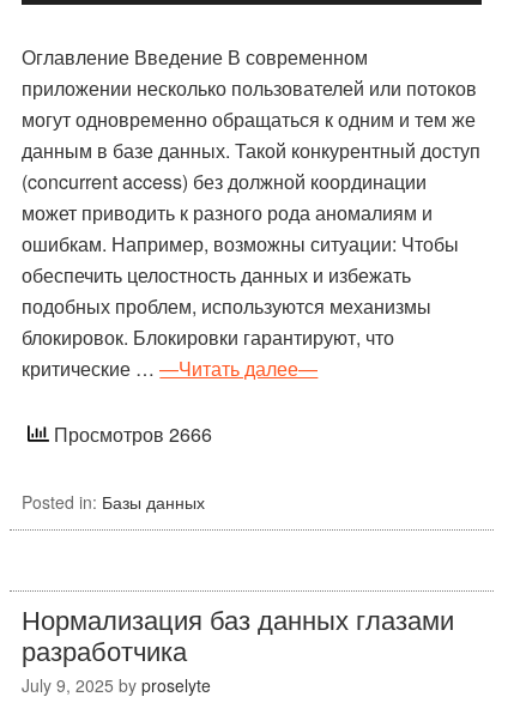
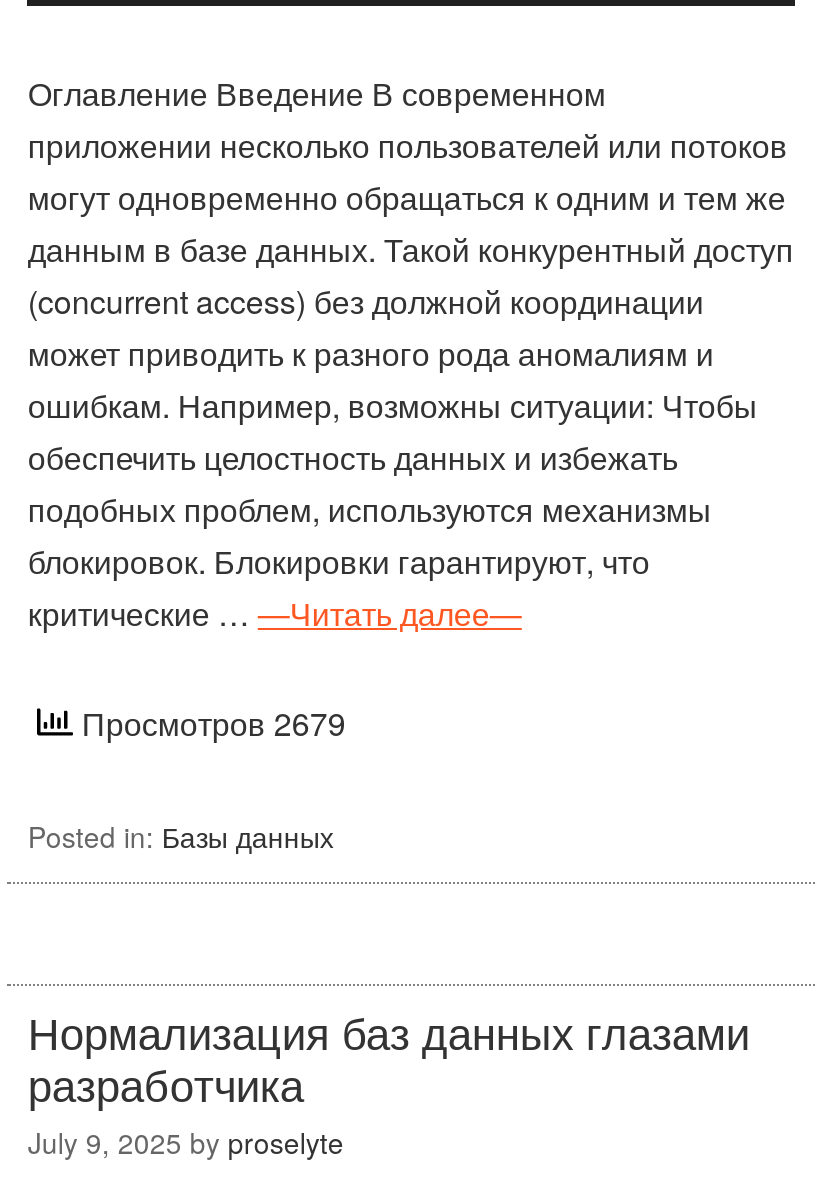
- Просмотров 2666
+ Просмотров 2679
